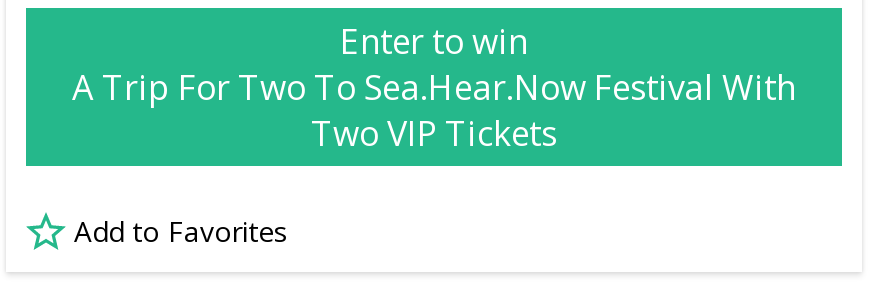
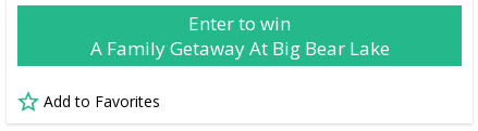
- A Trip For Two To Sea.Hear.Now Festival With
- Two VIP Tickets
+ A Family Getaway At Big Bear Lake
